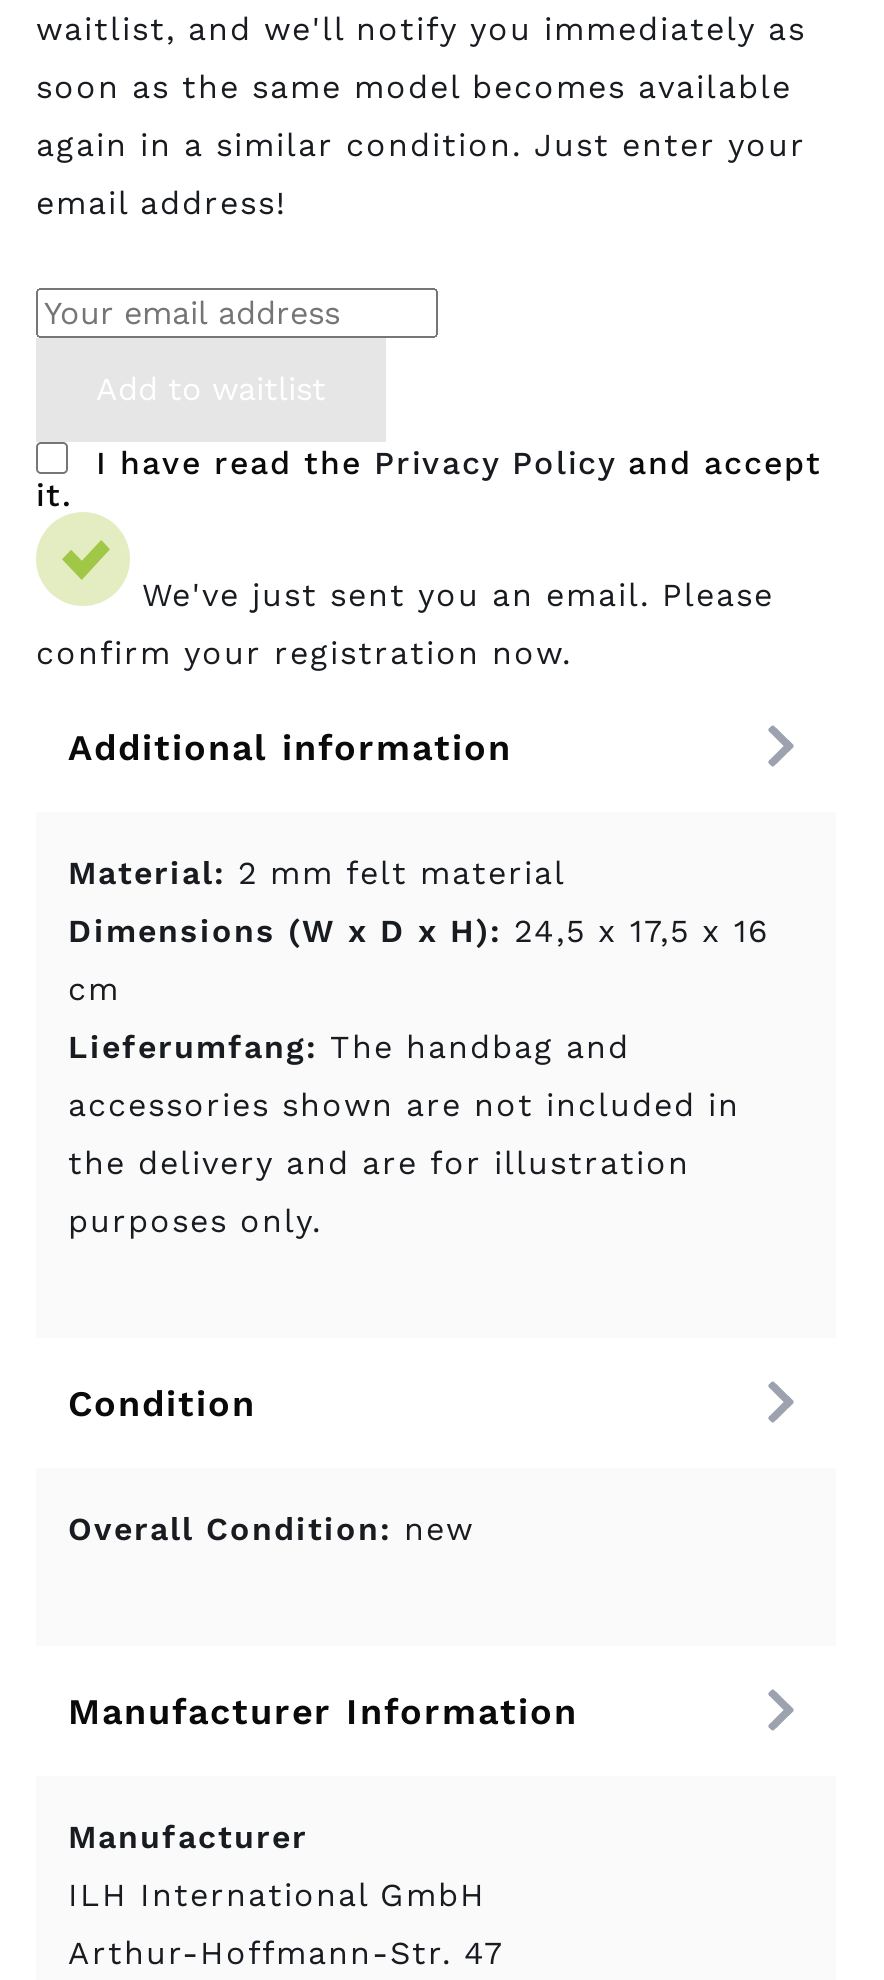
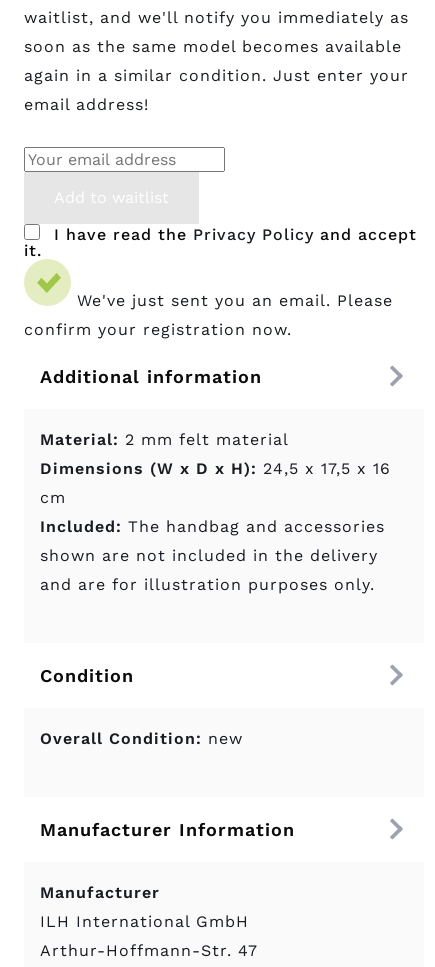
- Lieferumfang: The handbag and
- accessories shown are not included in
- the delivery and are for illustration
- purposes only.
+ Included: The handbag and accessories
+ shown are not included in the delivery
+ and are for illustration purposes only.
